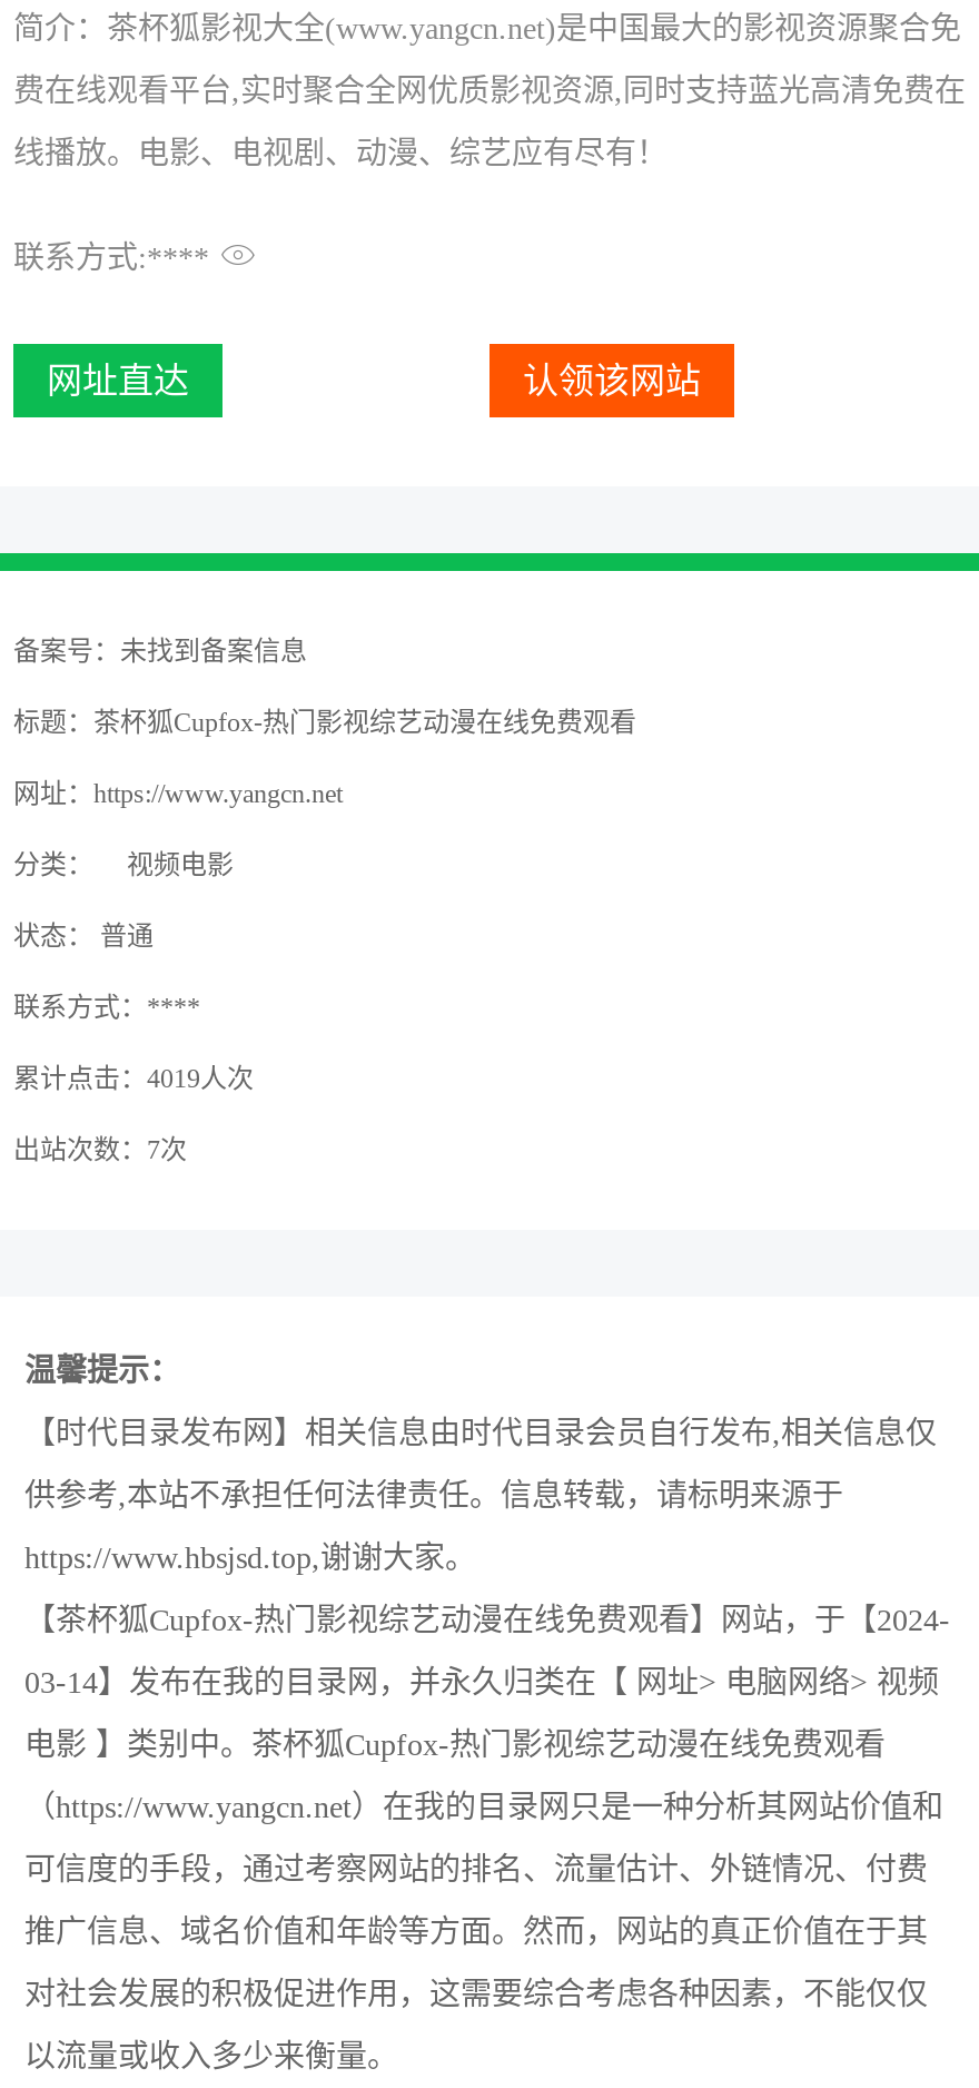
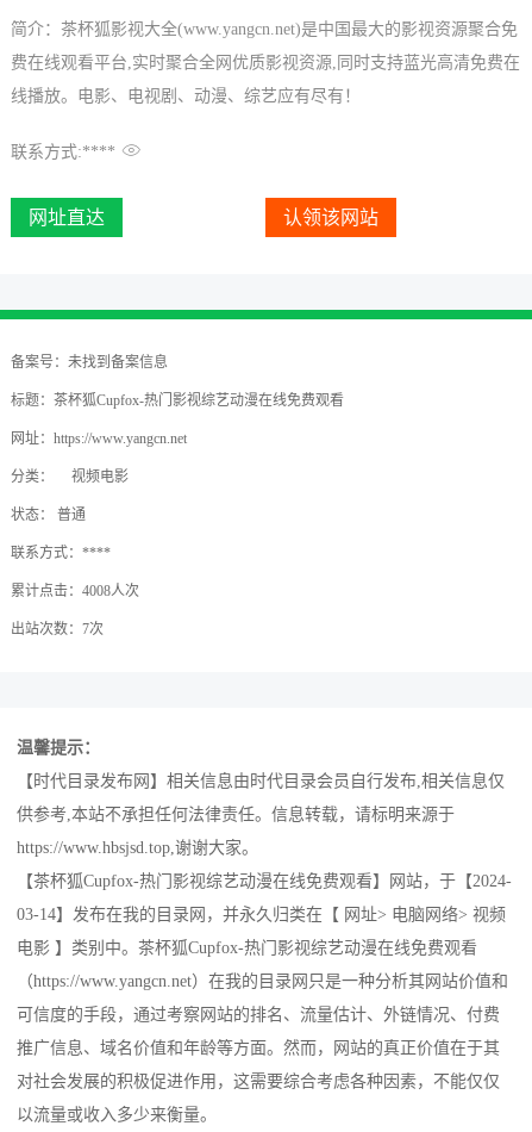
- 累计点击：4019人次
+ 累计点击：4008人次
